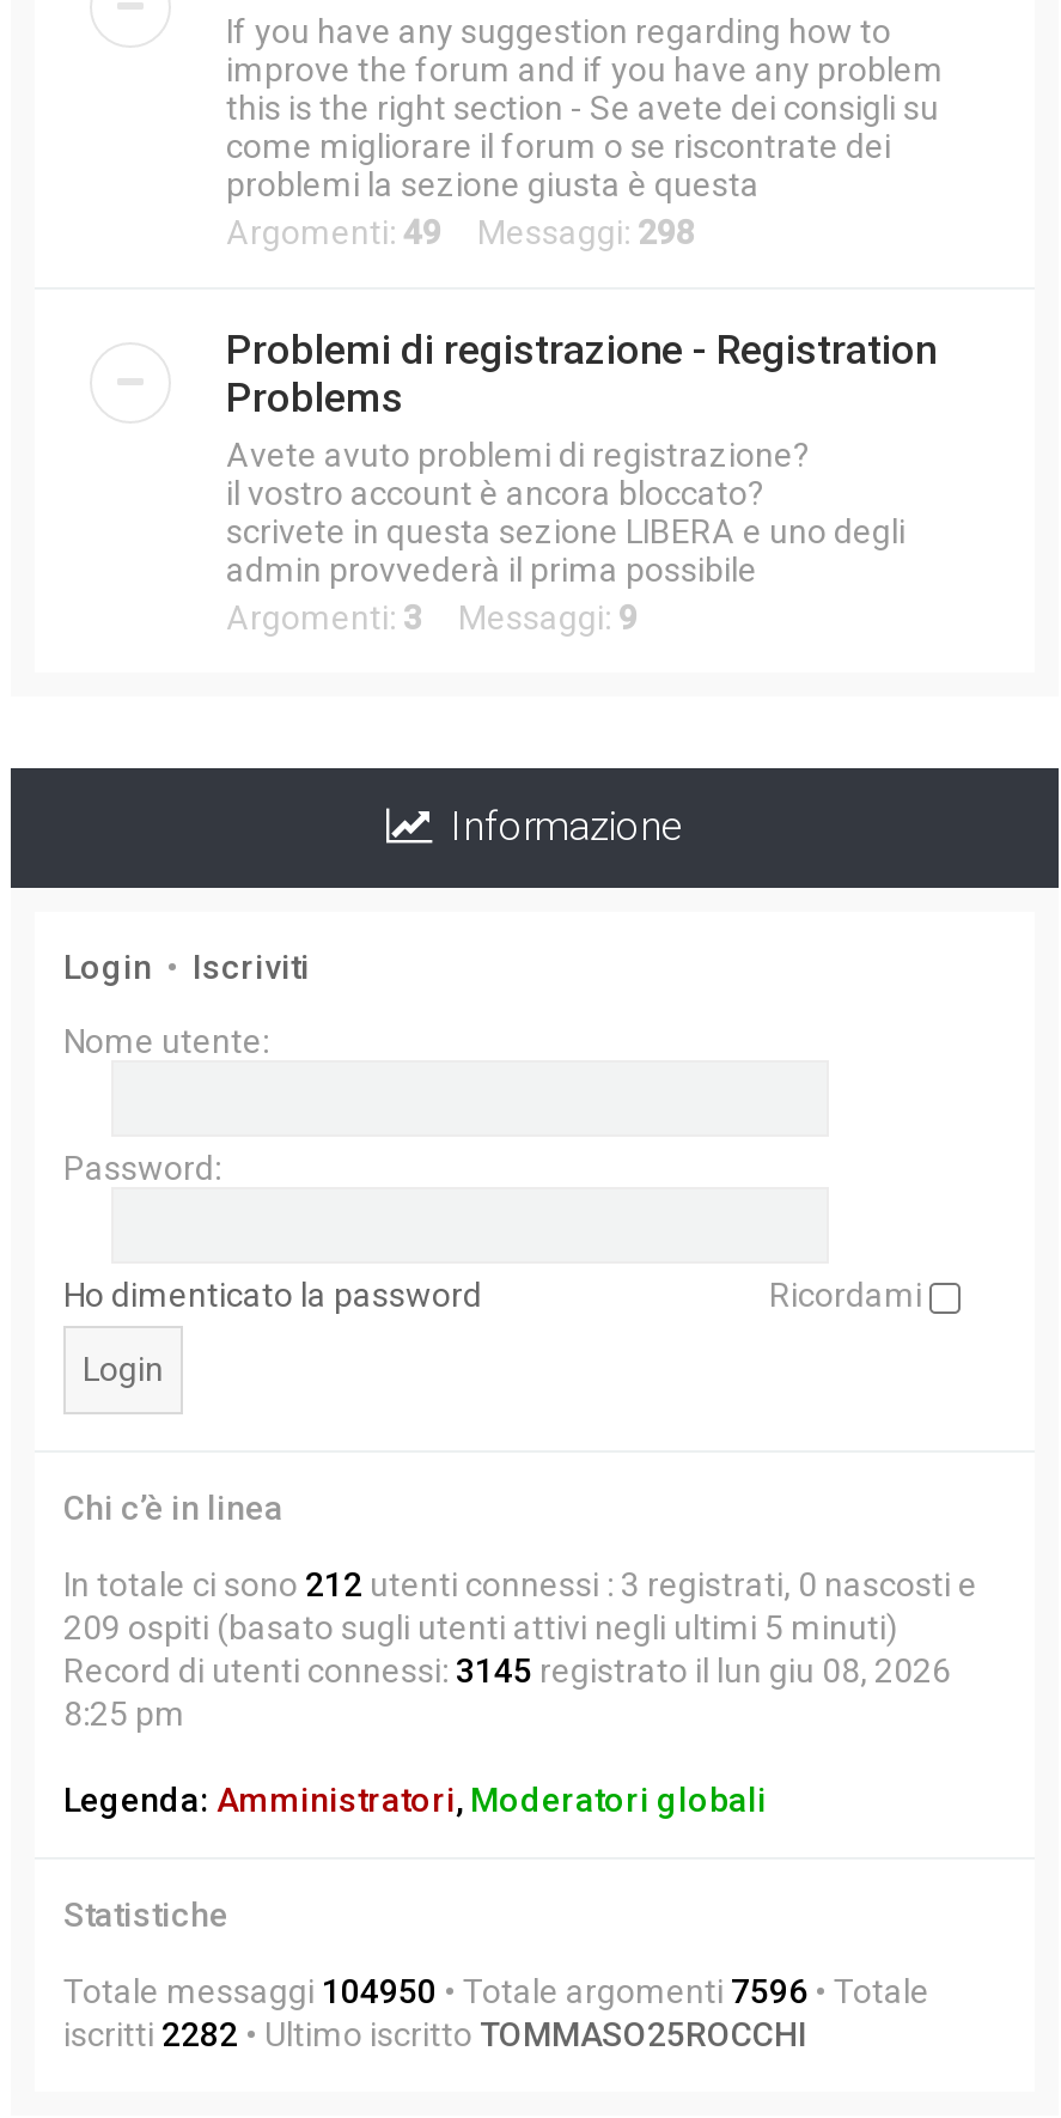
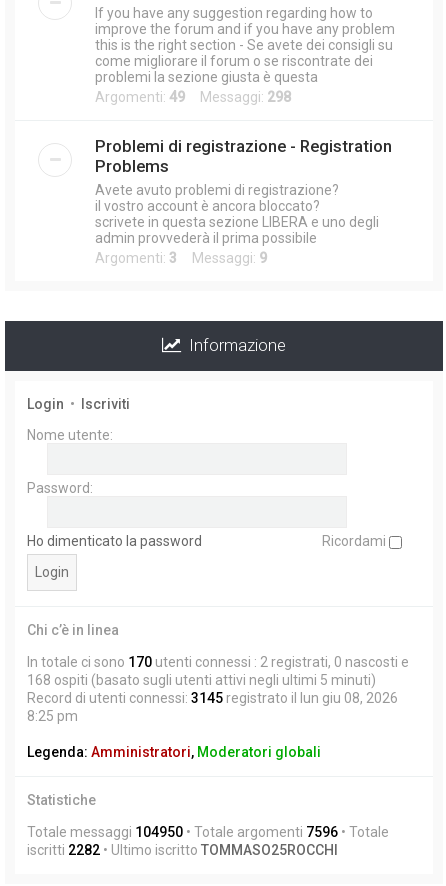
- In totale ci sono 212 utenti connessi : 3 registrati, 0 nascosti e
+ In totale ci sono 170 utenti connessi : 2 registrati, 0 nascosti e

- 209 ospiti (basato sugli utenti attivi negli ultimi 5 minuti)
+ 168 ospiti (basato sugli utenti attivi negli ultimi 5 minuti)
